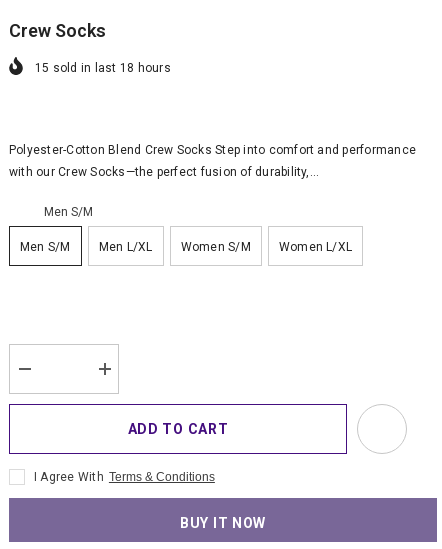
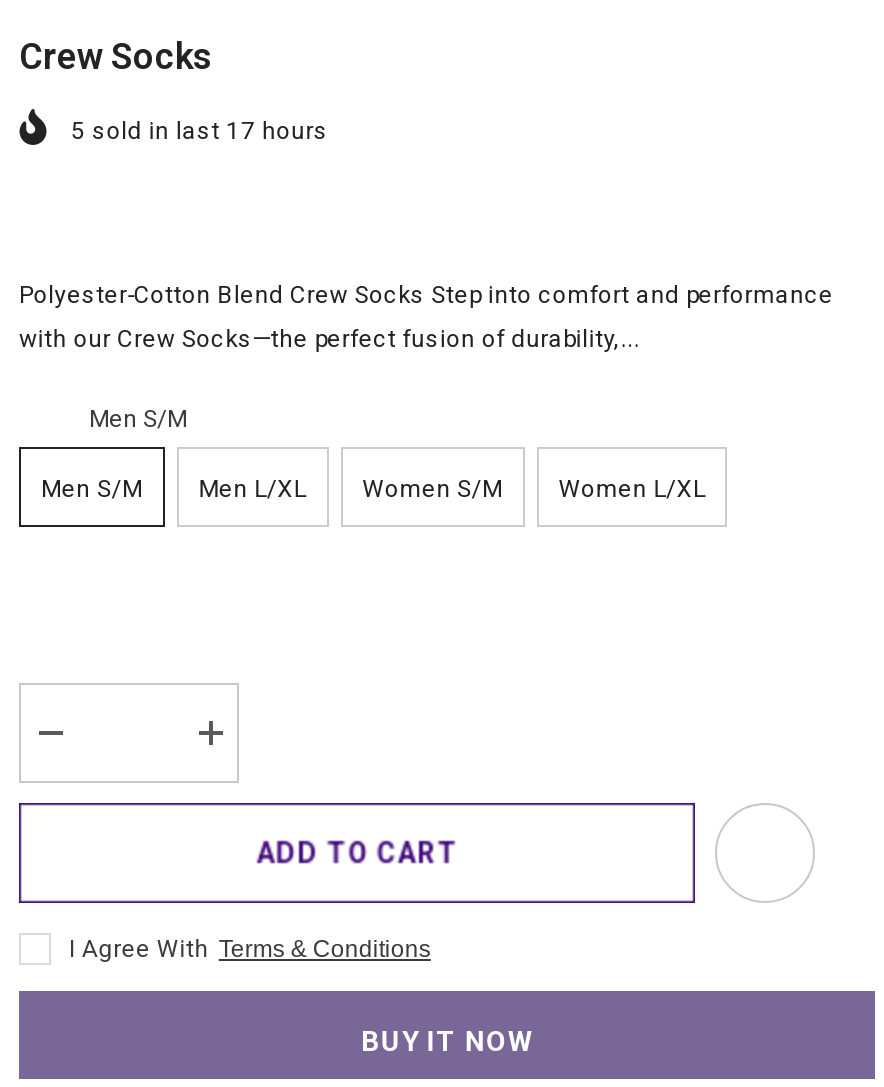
- 15 sold in last 18 hours
+ 5 sold in last 17 hours
